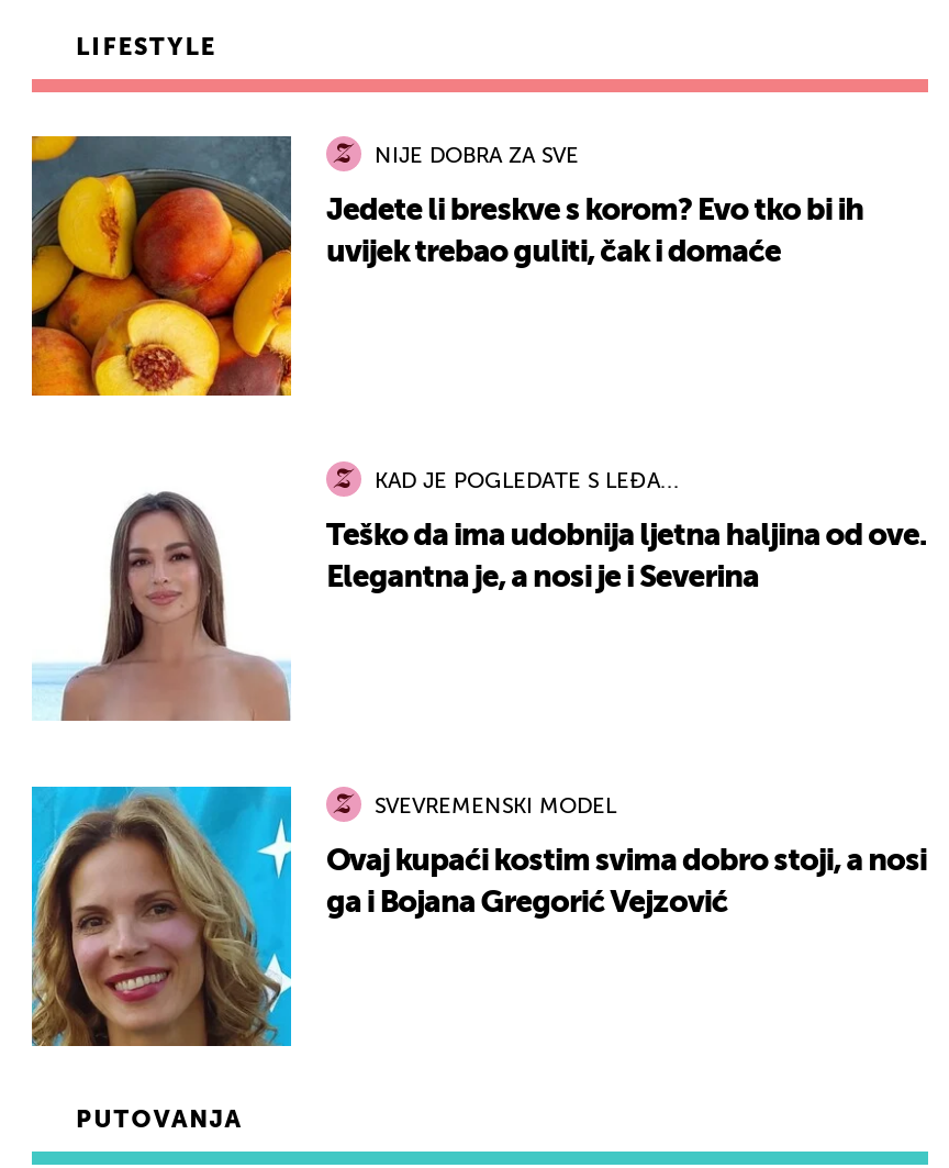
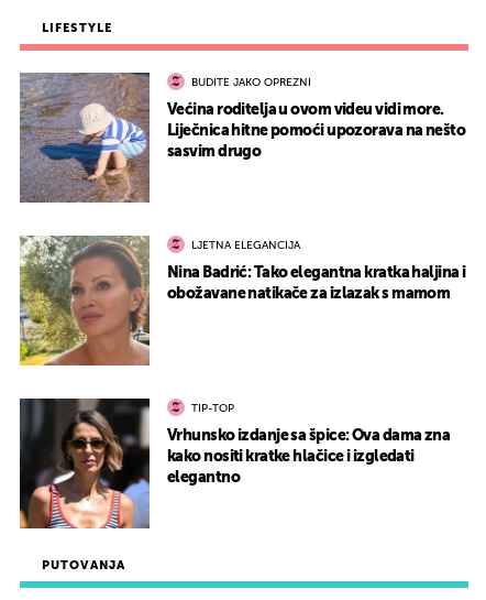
- [image]
- Jedete li breskve s korom? Evo tko bi ih
- uvijek trebao guliti, čak i domaće
+ [image]
+ Većina roditelja u ovom videu vidi more.
+ Liječnica hitne pomoći upozorava na nešto
+ sasvim drugo

- NIJE DOBRA ZA SVE
+ BUDITE JAKO OPREZNI

- [image]
- Teško da ima udobnija ljetna haljina od ove.
- Elegantna je, a nosi je i Severina
+ [image]
+ Nina Badrić: Tako elegantna kratka haljina i
+ obožavane natikače za izlazak s mamom

- KAD JE POGLEDATE S LEĐA...
+ LJETNA ELEGANCIJA

- [image]
- Ovaj kupaći kostim svima dobro stoji, a nosi
- ga i Bojana Gregorić Vejzović
+ [image]
+ Vrhunsko izdanje sa špice: Ova dama zna
+ kako nositi kratke hlačice i izgledati
+ elegantno

- SVEVREMENSKI MODEL
+ TIP-TOP
